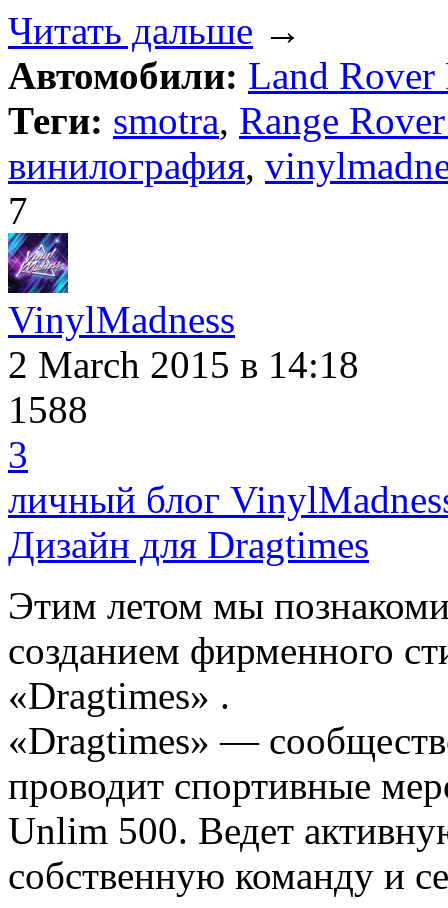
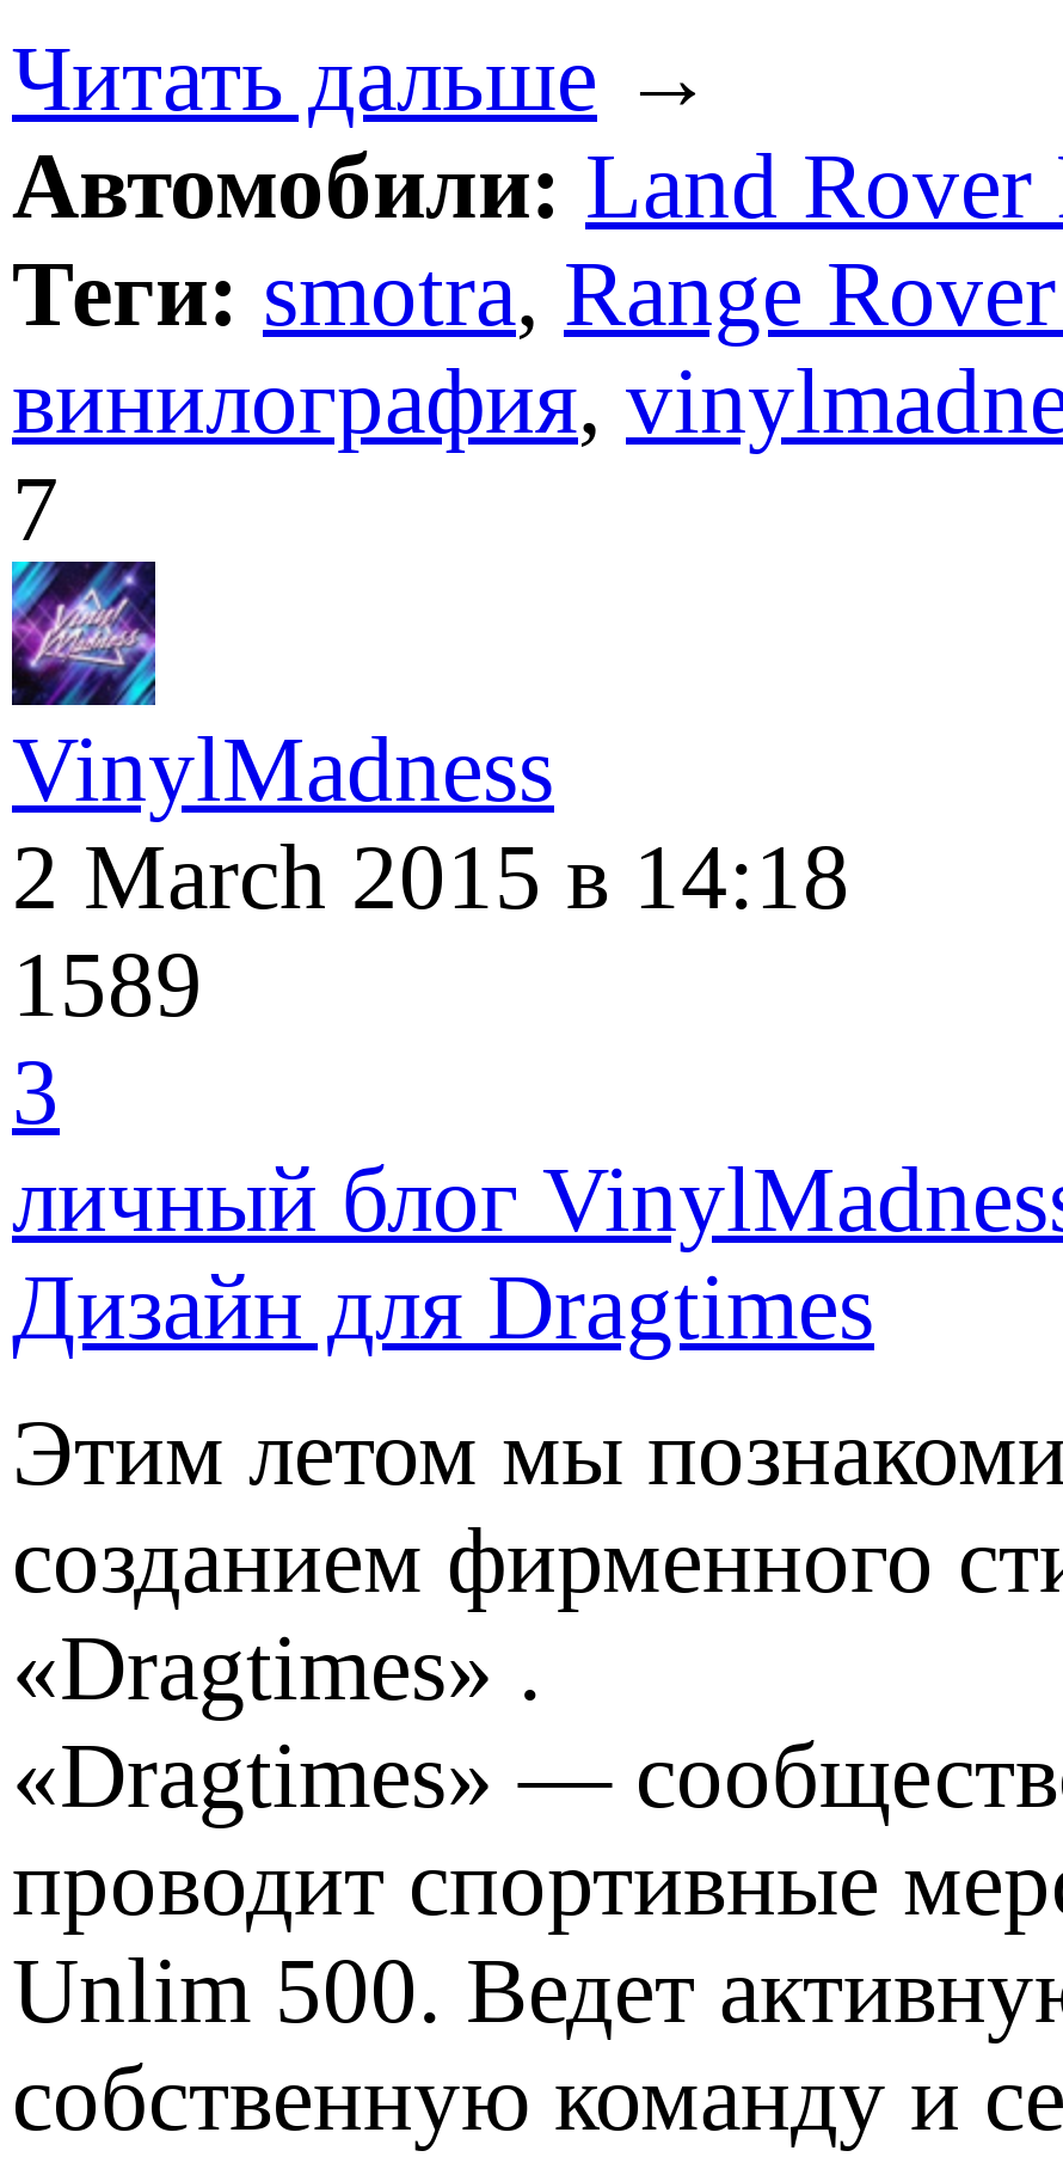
- 1588
+ 1589
